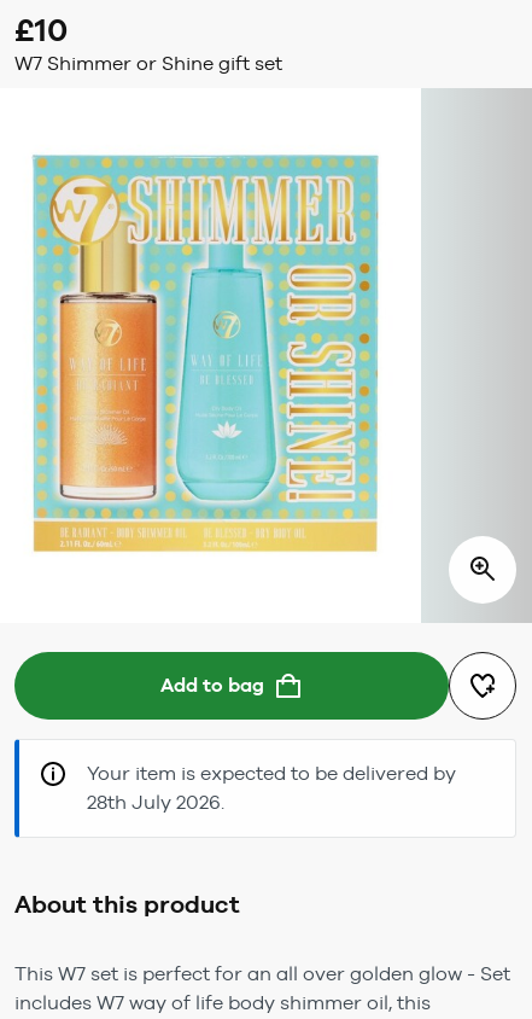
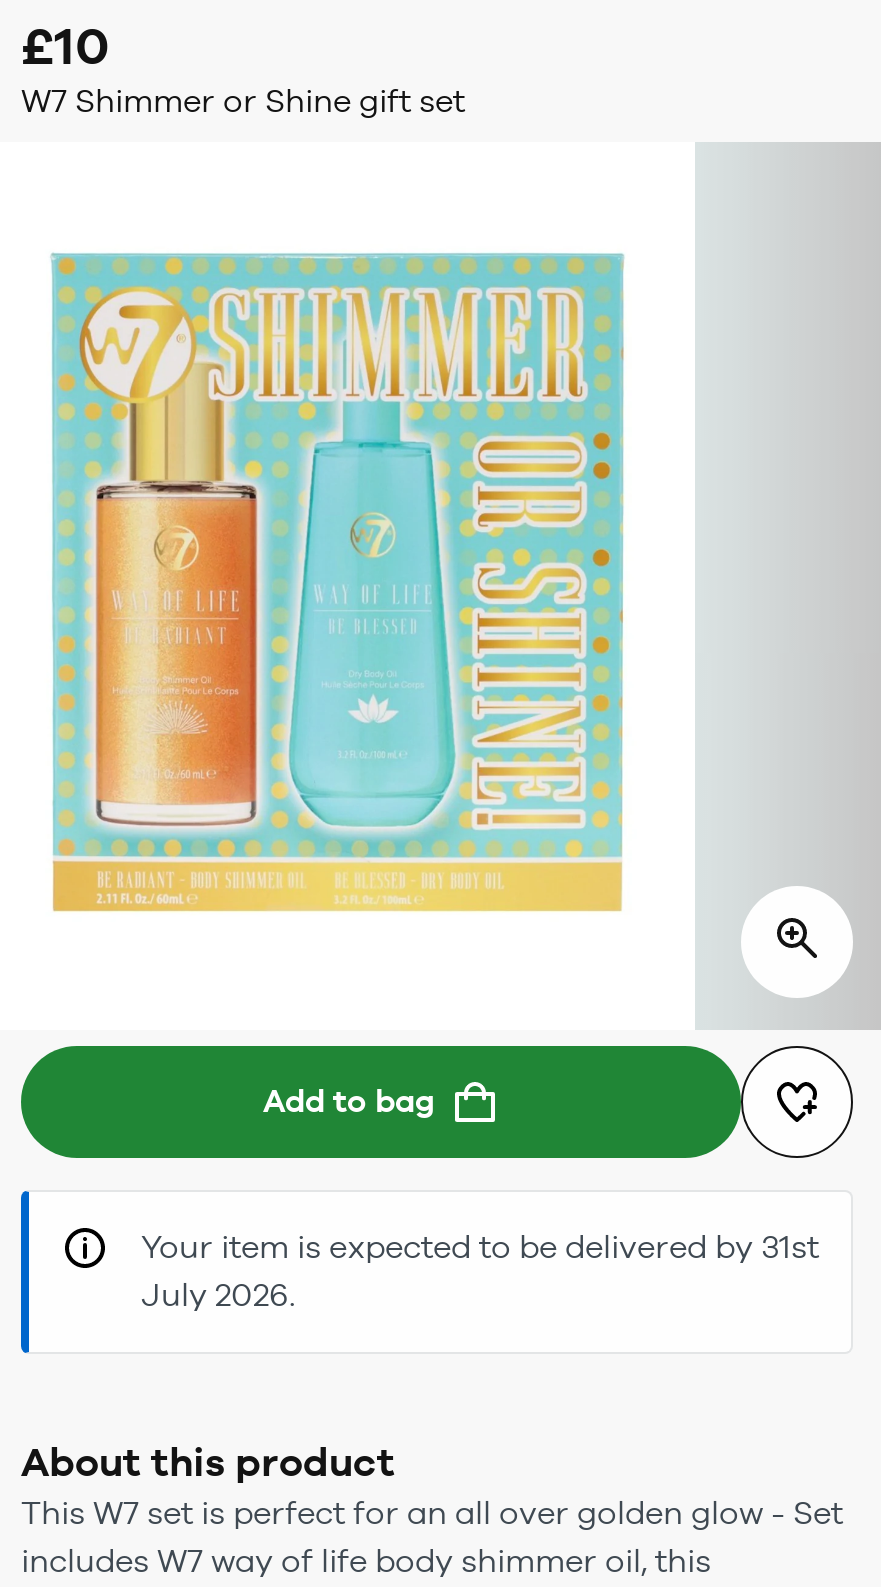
- Your item is expected to be delivered by
- 28th July 2026.
+ Your item is expected to be delivered by 31st
+ July 2026.
